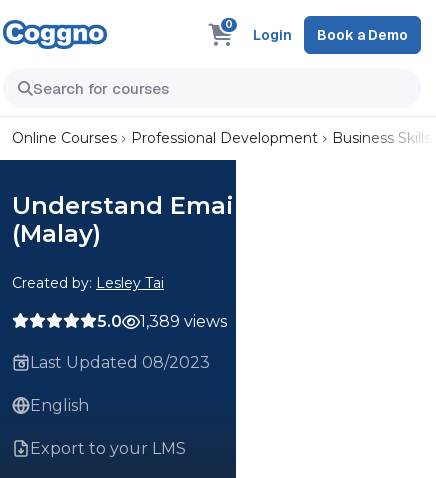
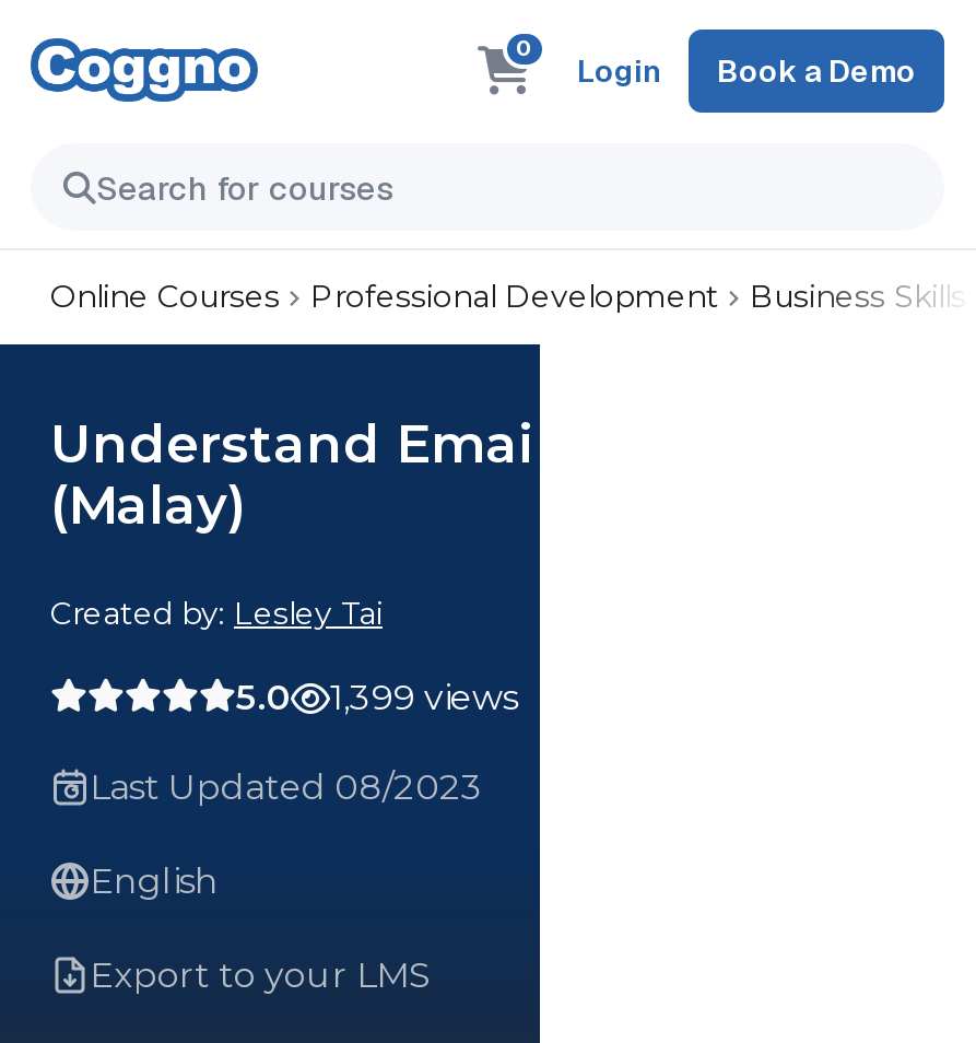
- 5.0 1,389 views
+ 5.0 1,399 views
